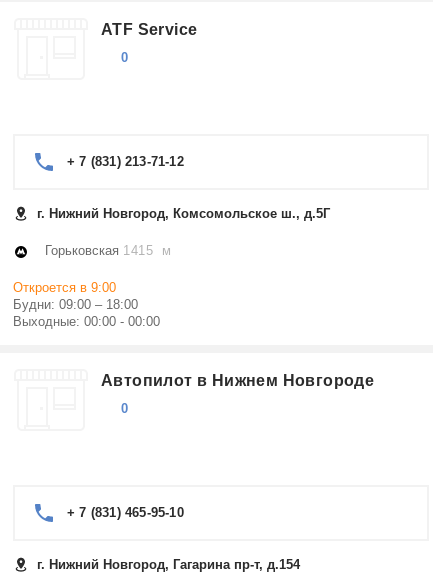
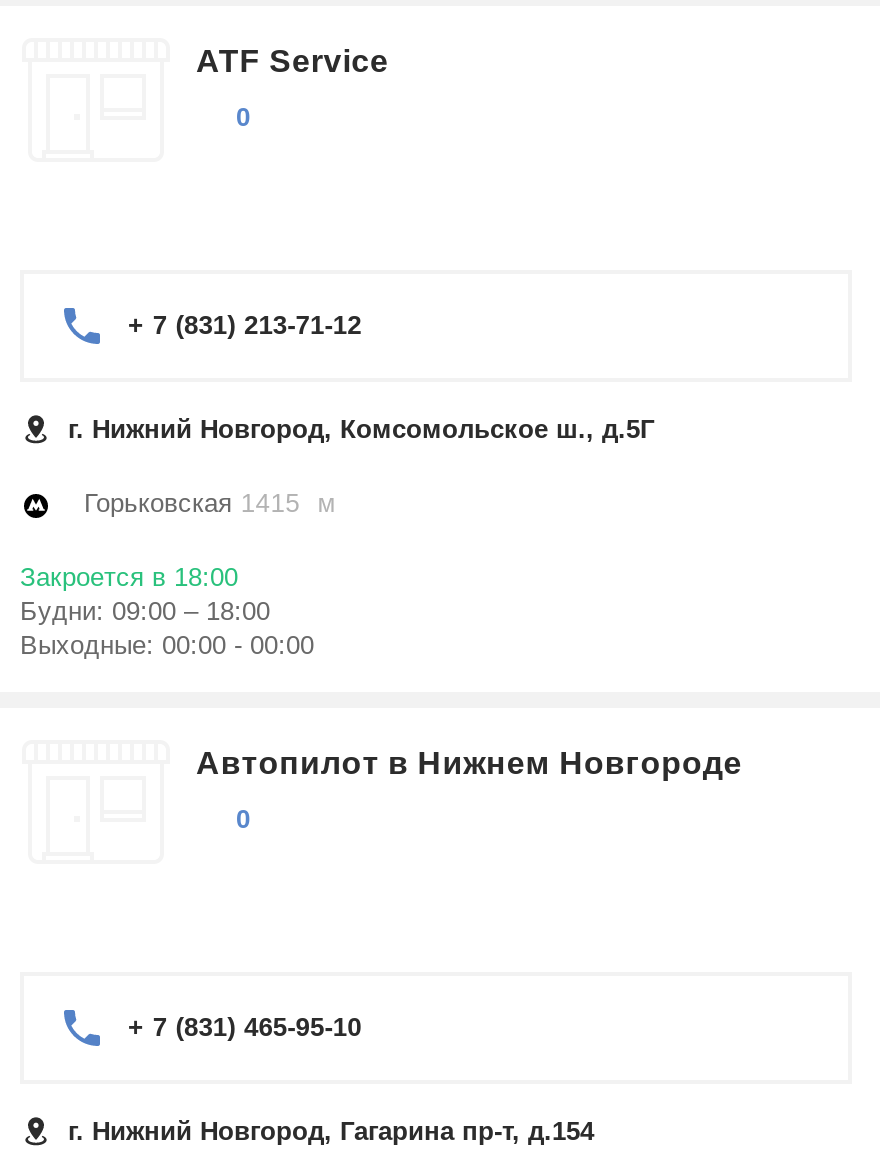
- Откроется в 9:00
+ Закроется в 18:00
